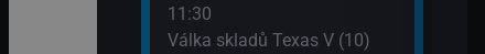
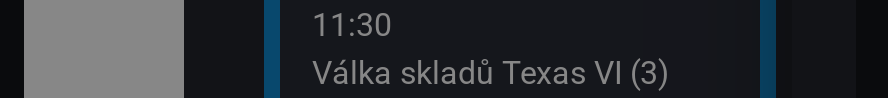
- Válka skladů Texas V (10)
+ Válka skladů Texas VI (3)
